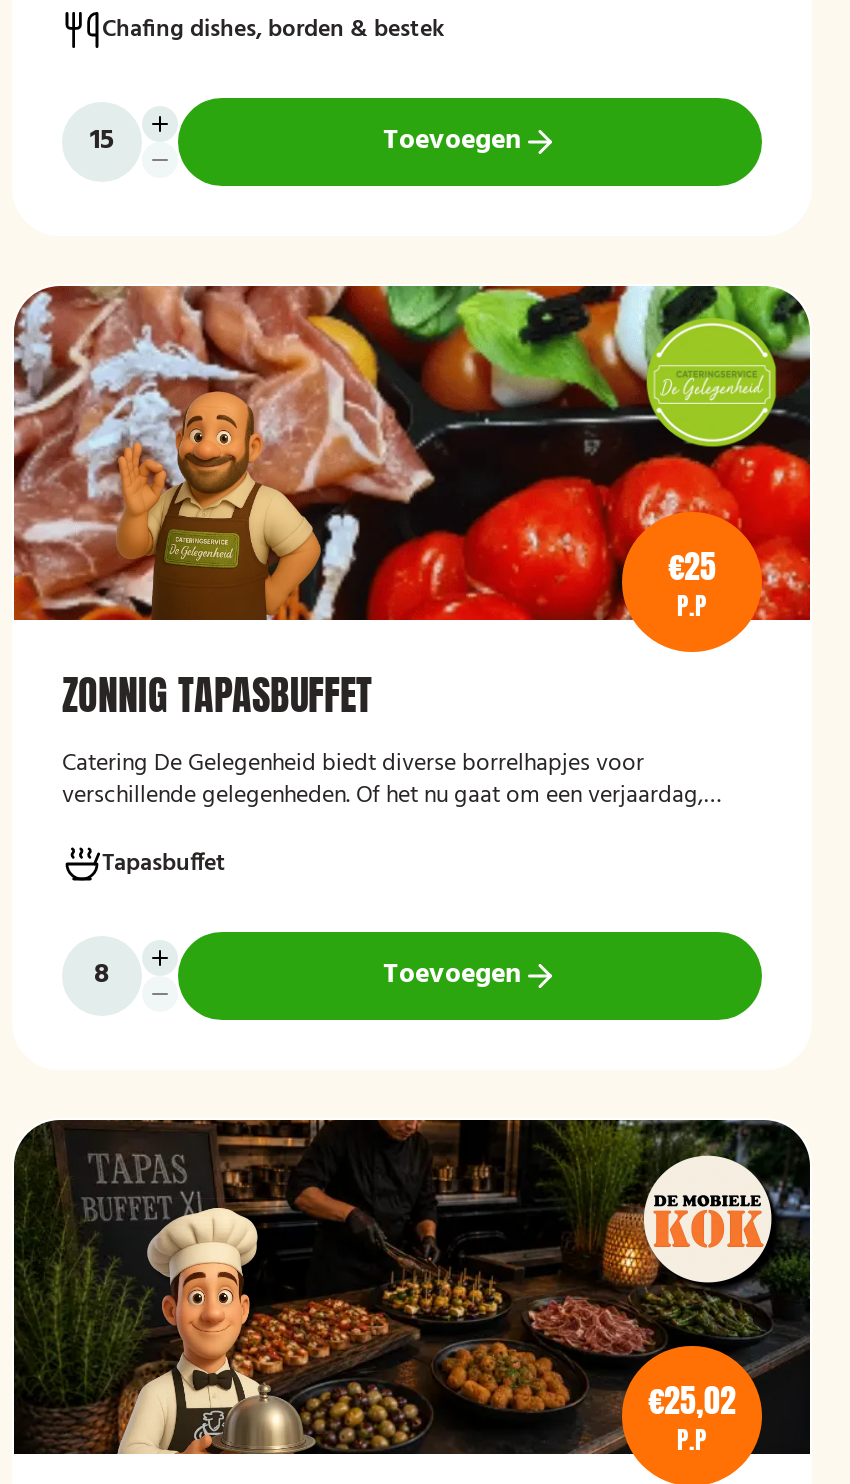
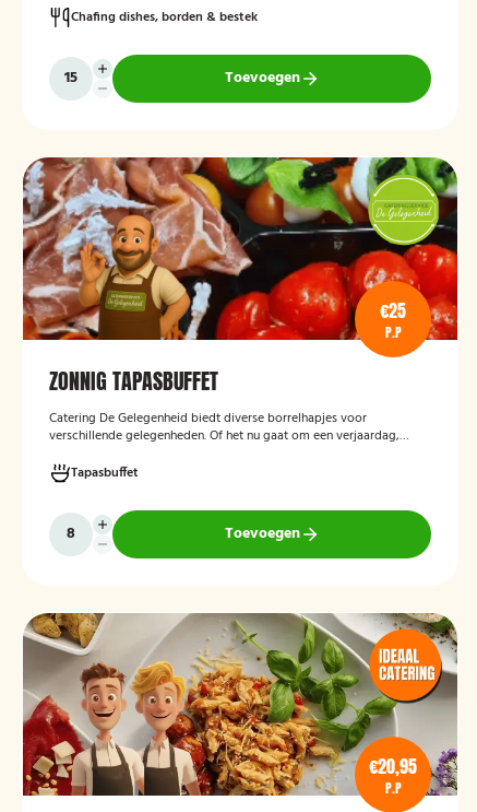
- [image]
- €25,02
+ [image]
+ €20,95
